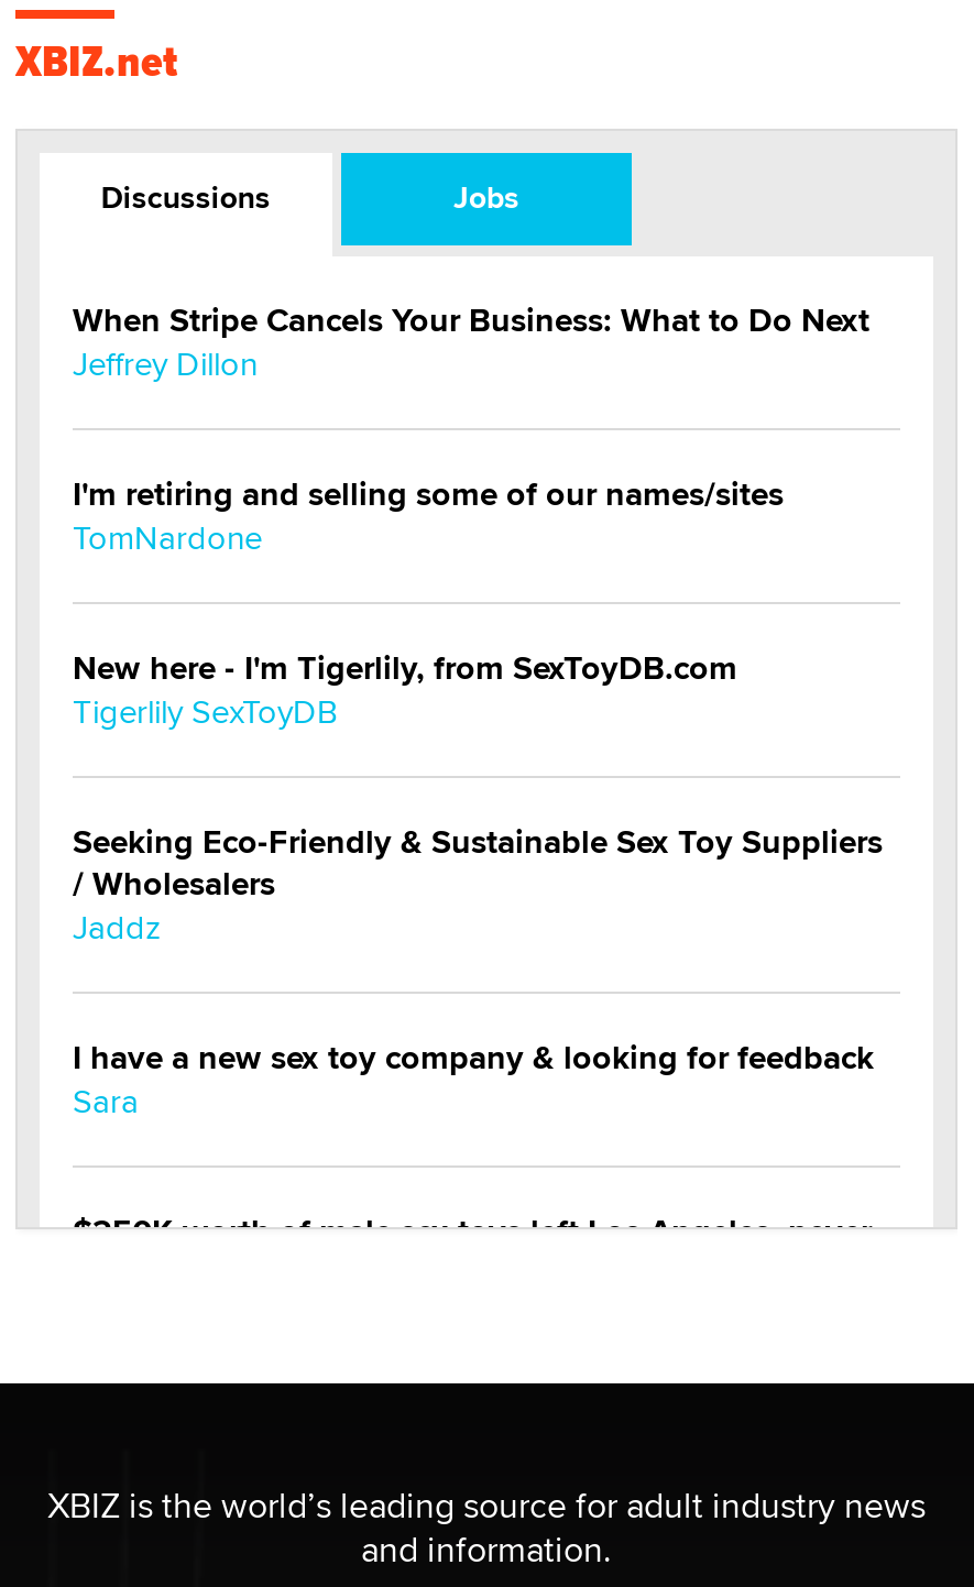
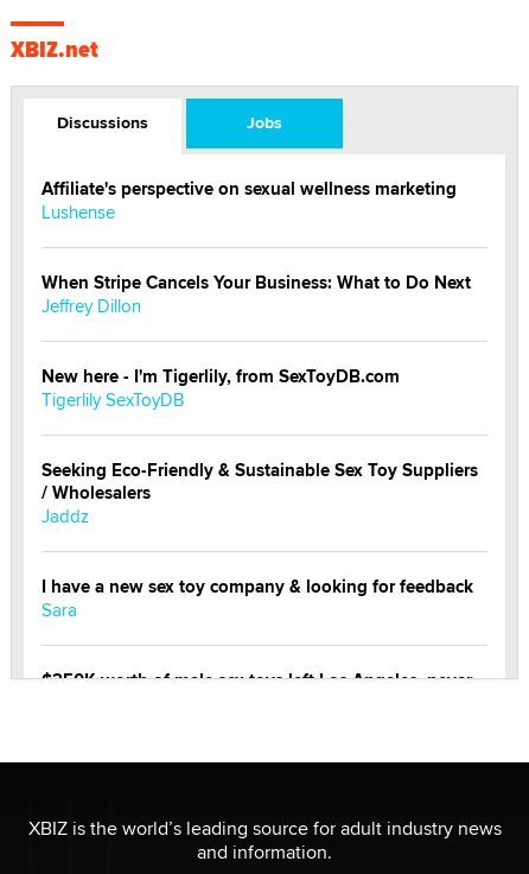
+ Affiliate's perspective on sexual wellness marketing
+ Lushense

moved down: When Stripe Cancels Your Business: What to Do Next | Jeffrey Dillon

- I'm retiring and selling some of our names/sites
- TomNardone
